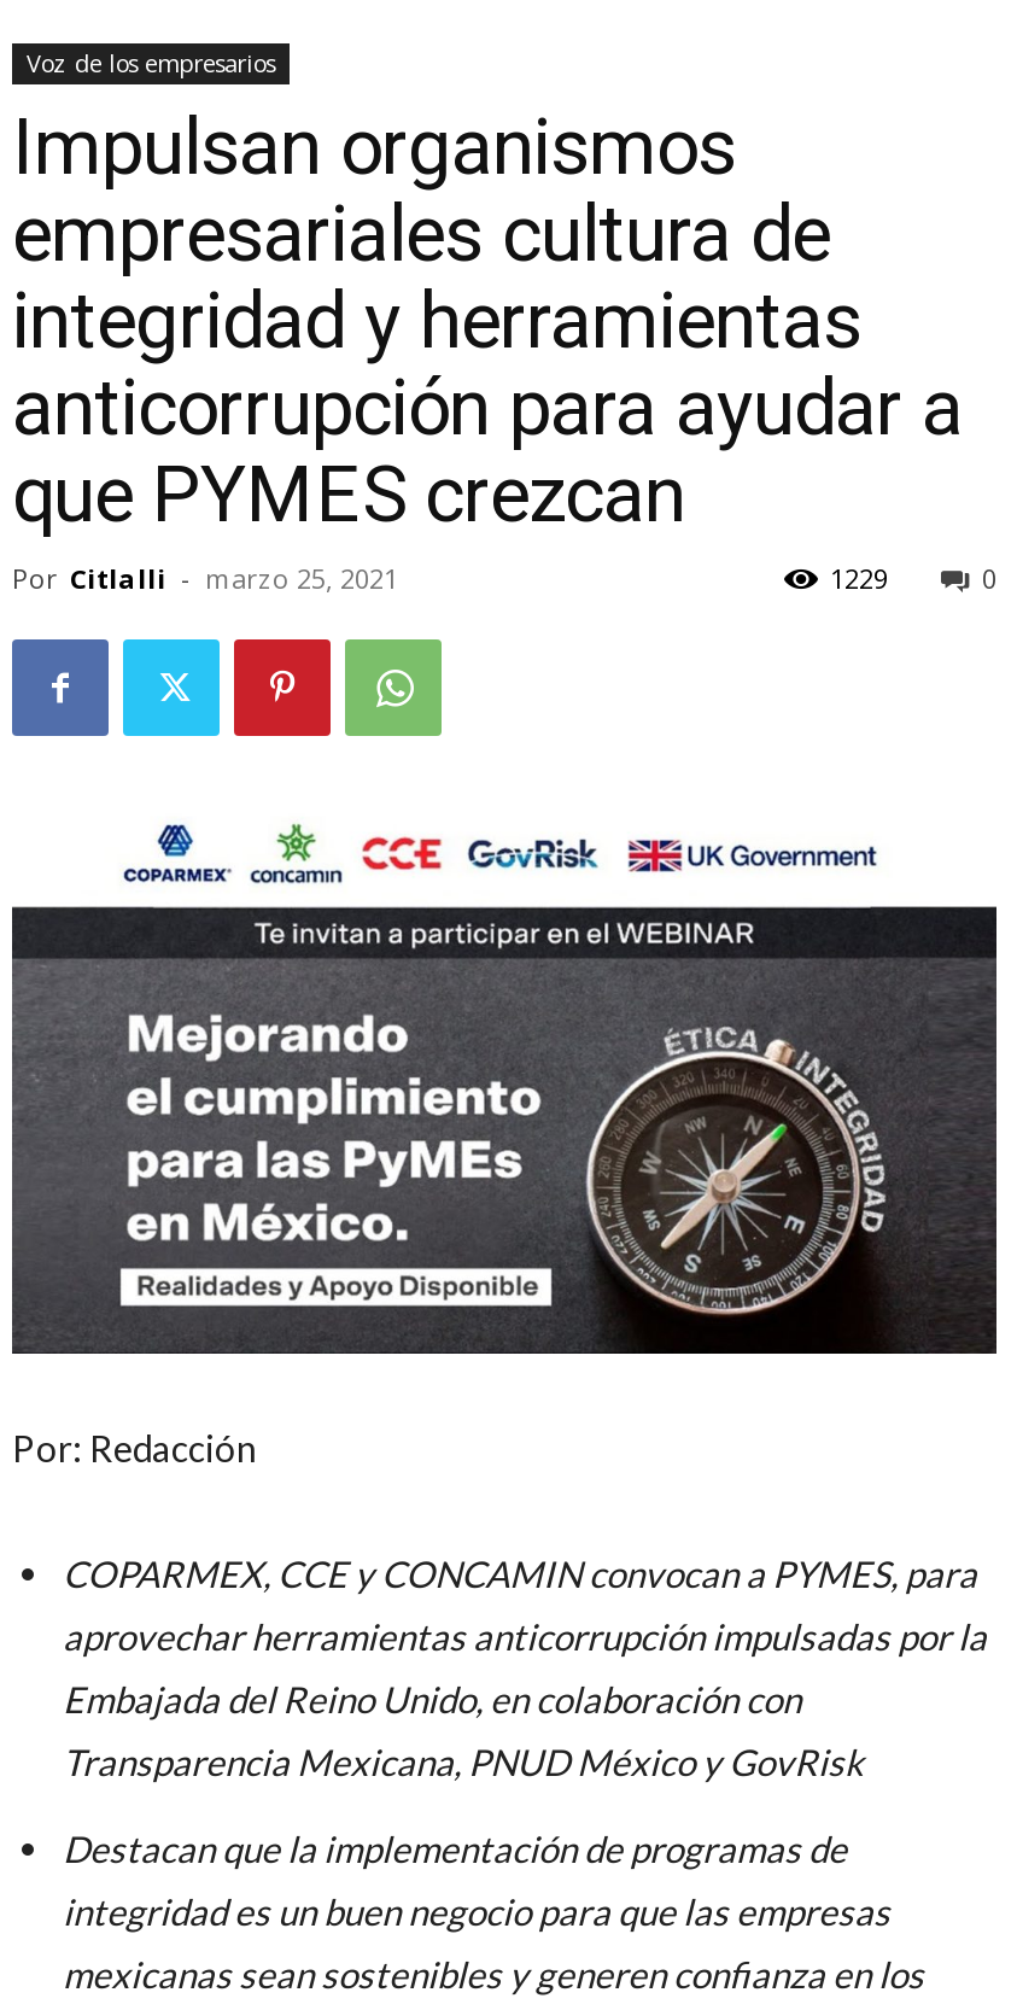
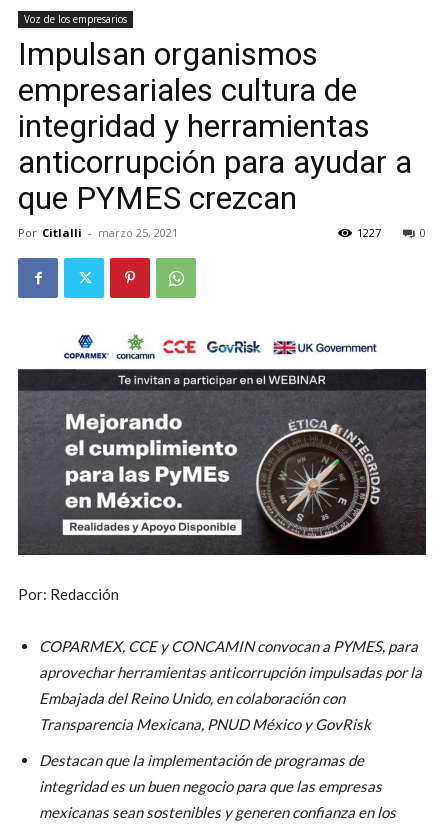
- 1229
+ 1227
